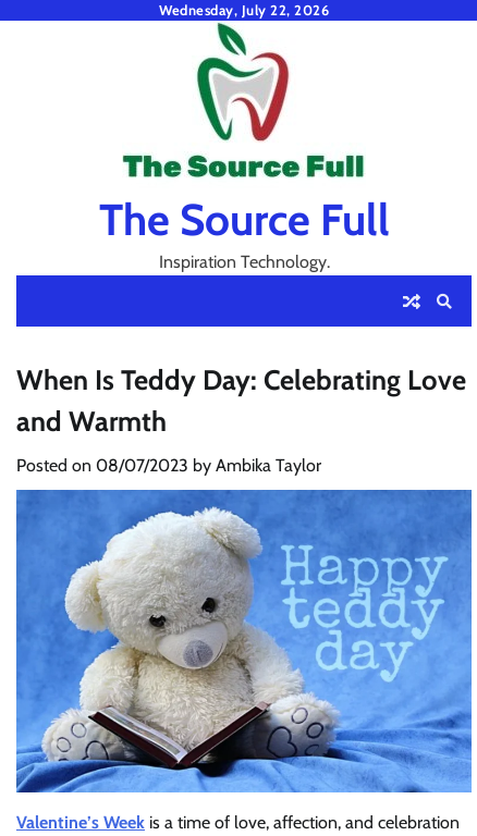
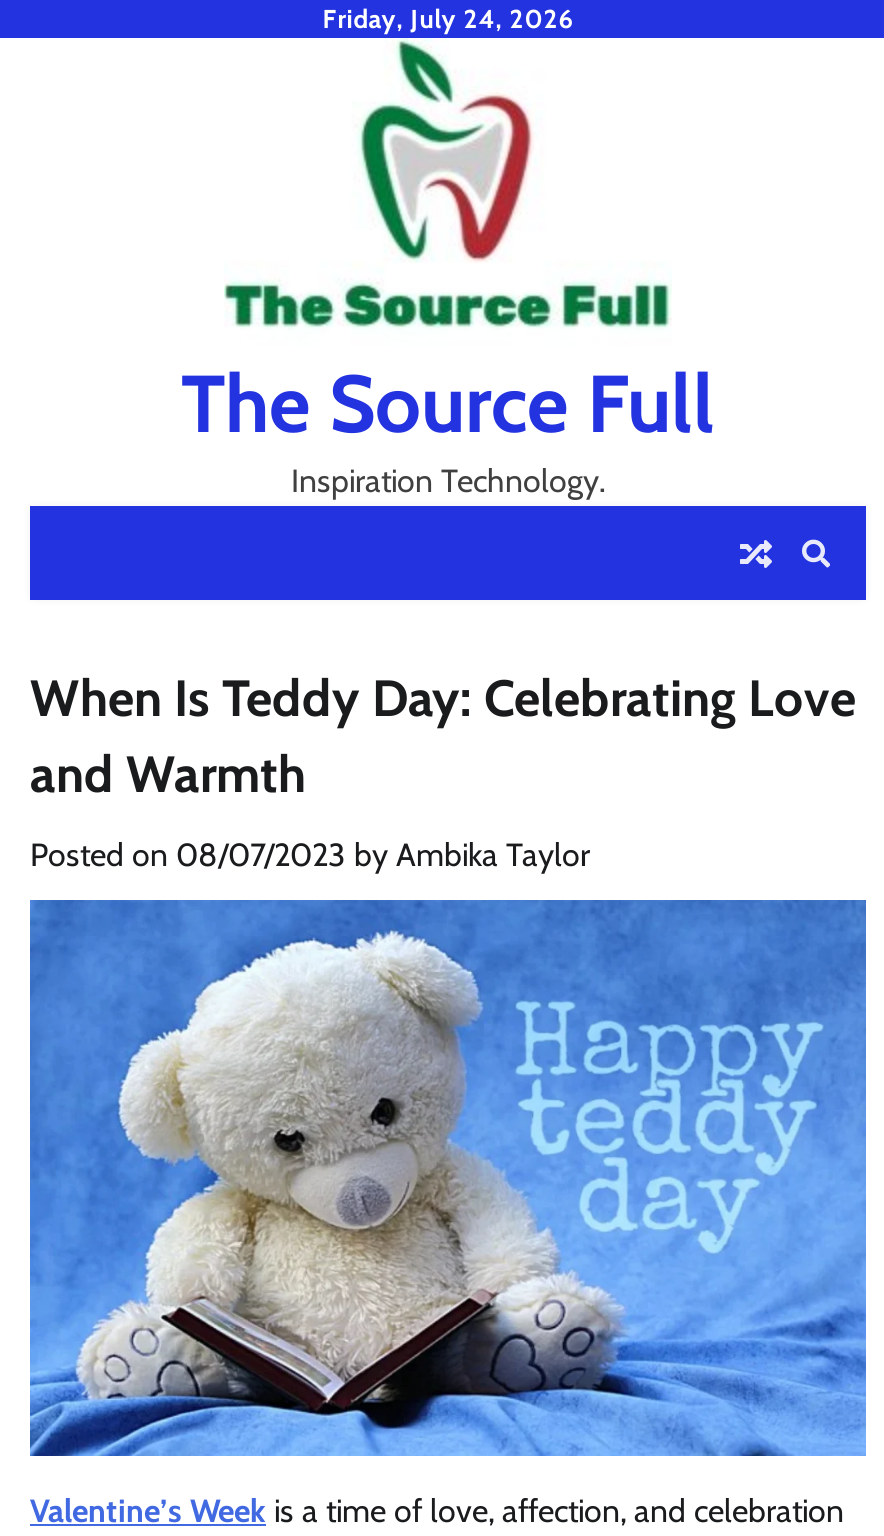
- Wednesday, July 22, 2026
+ Friday, July 24, 2026
